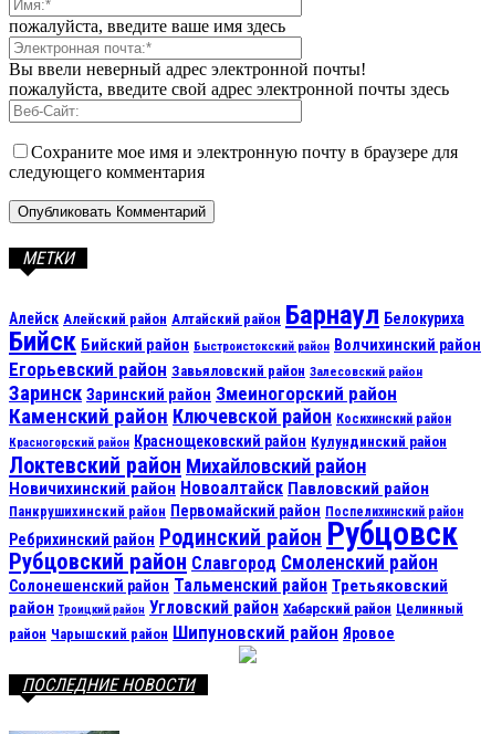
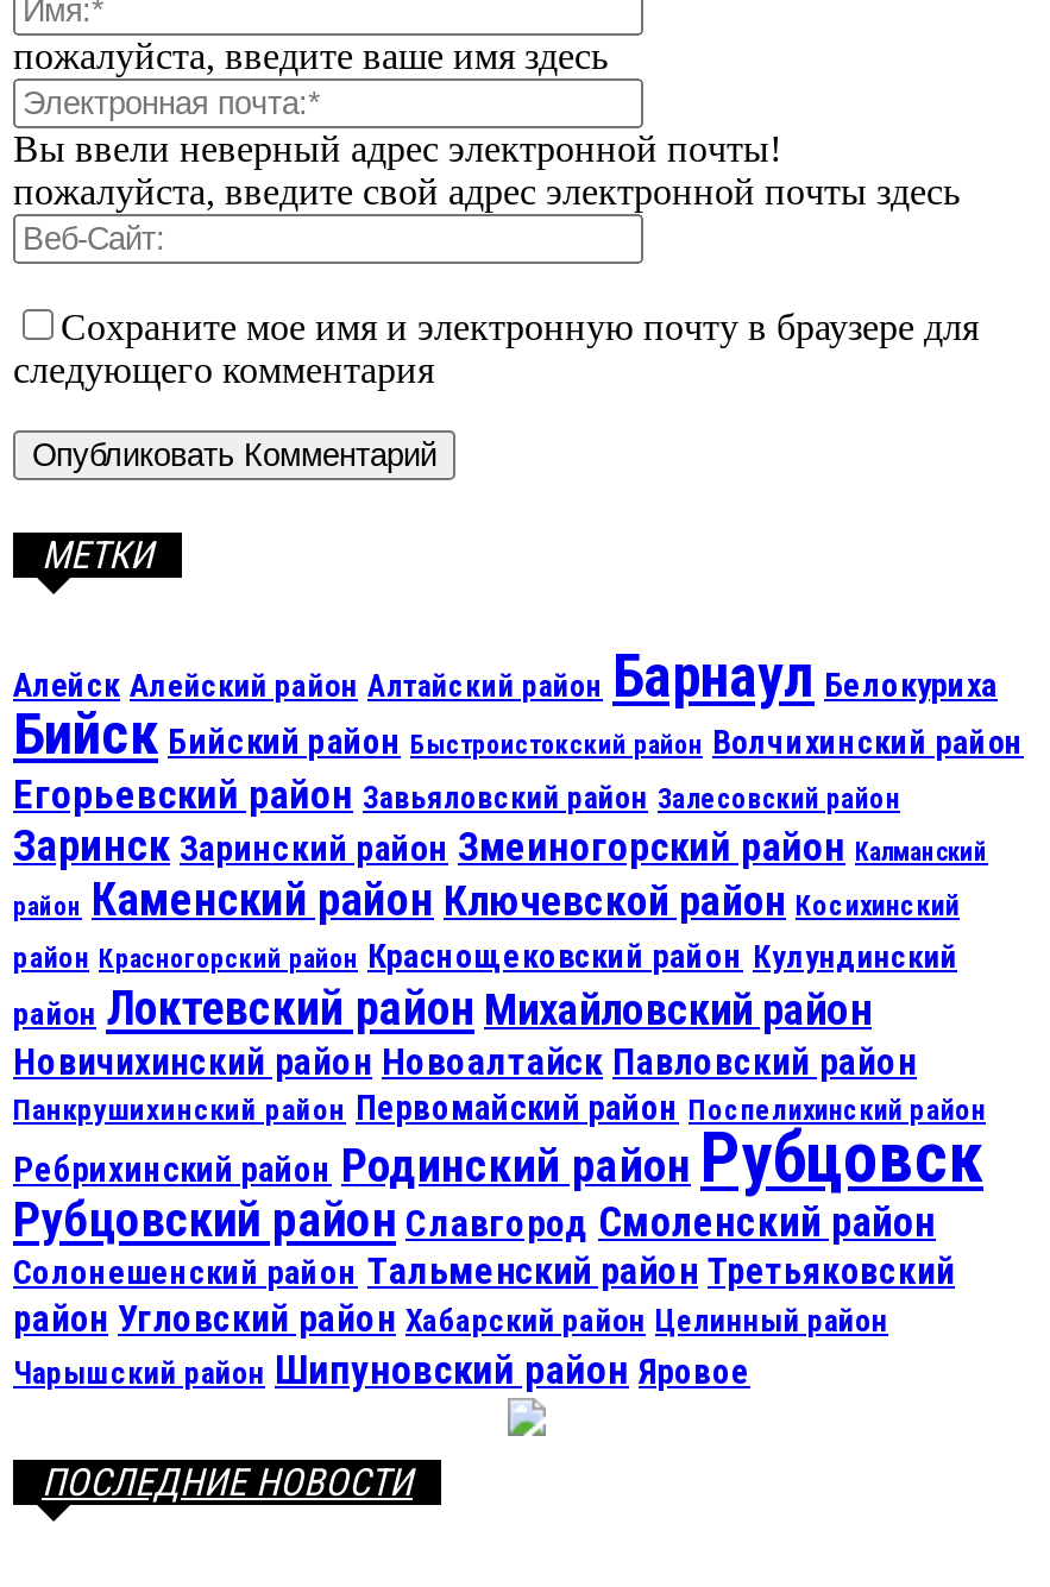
- Заринск Заринский район Змеиногорский район
- Каменский район Ключевской район Косихинский район
- Красногорский район Краснощековский район Кулундинский район
- Локтевский район Михайловский район
+ Заринск Заринский район Змеиногорский район Калманский
+ район Каменский район Ключевской район Косихинский
+ район Красногорский район Краснощековский район Кулундинский
+ район Локтевский район Михайловский район

- район Троицкий район Угловский район Хабарский район Целинный
- район Чарышский район Шипуновский район Яровое
+ район Угловский район Хабарский район Целинный район
+ Чарышский район Шипуновский район Яровое
